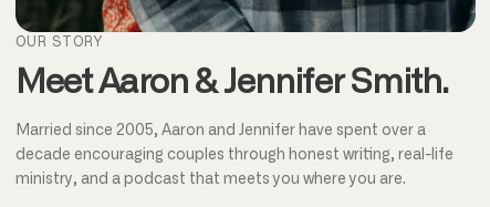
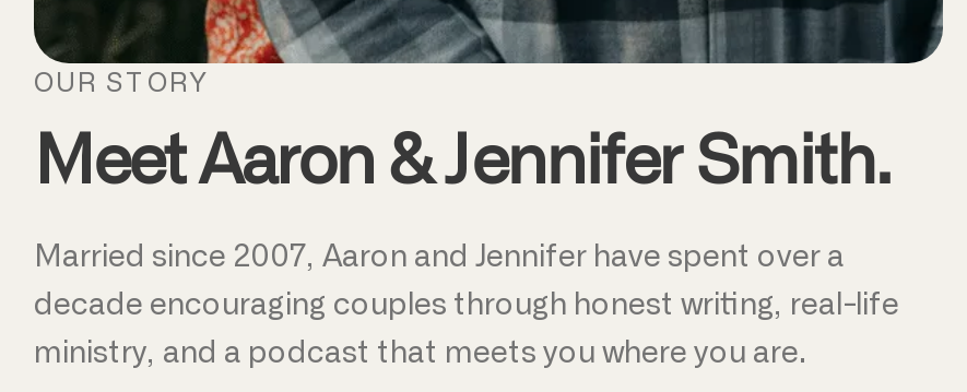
- Married since 2005, Aaron and Jennifer have spent over a
+ Married since 2007, Aaron and Jennifer have spent over a
